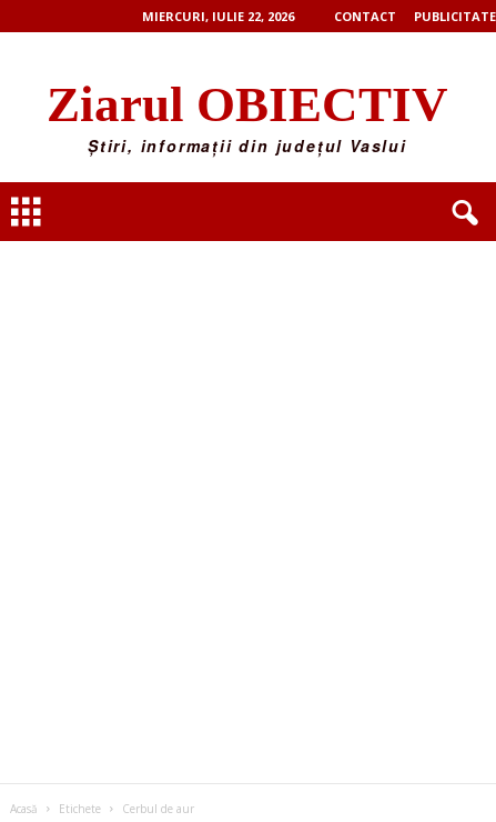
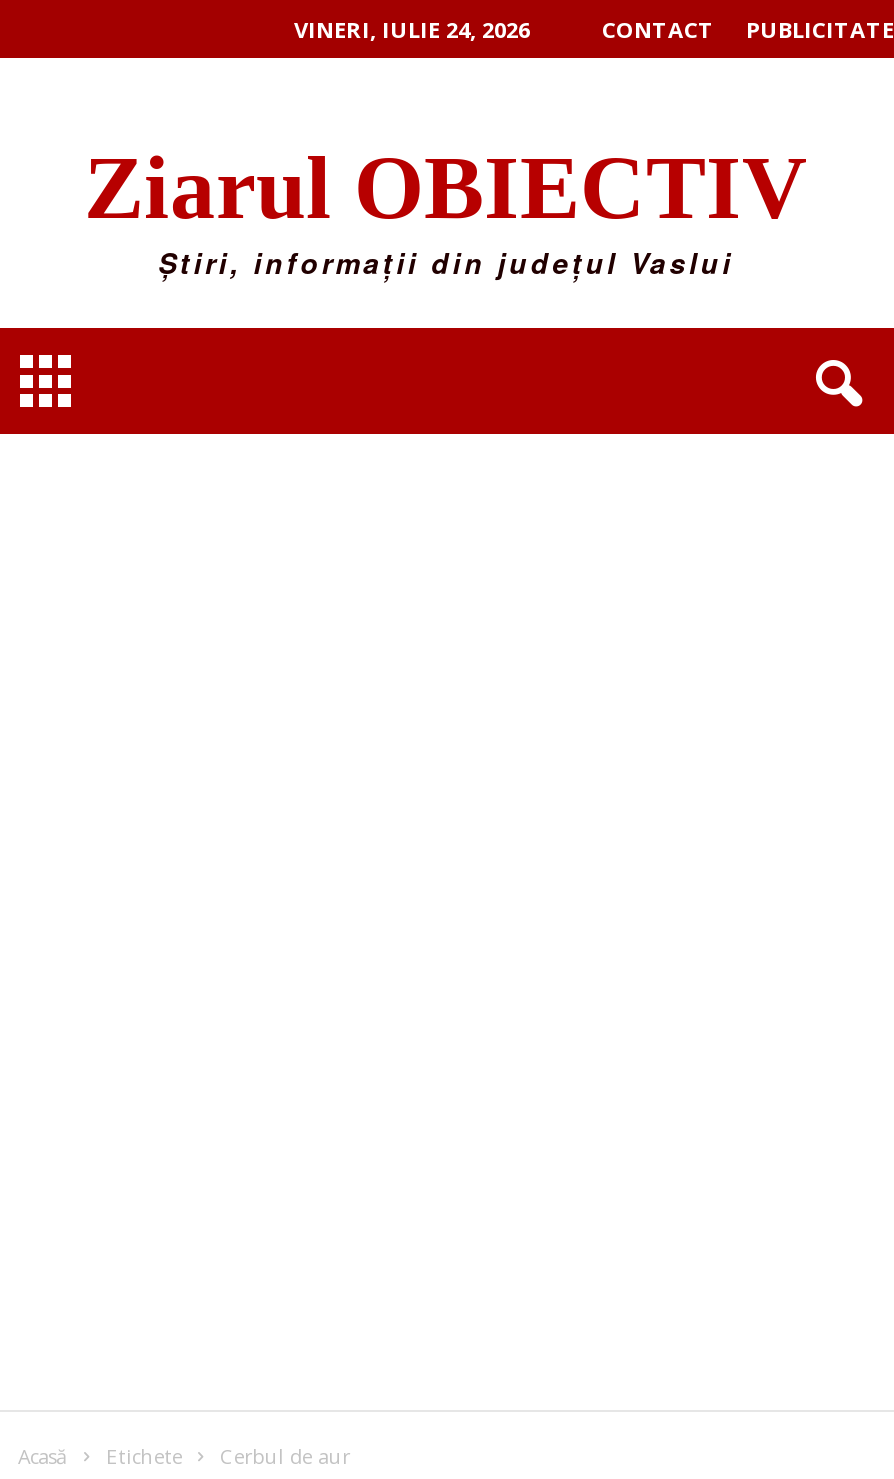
- MIERCURI, IULIE 22, 2026
+ VINERI, IULIE 24, 2026
